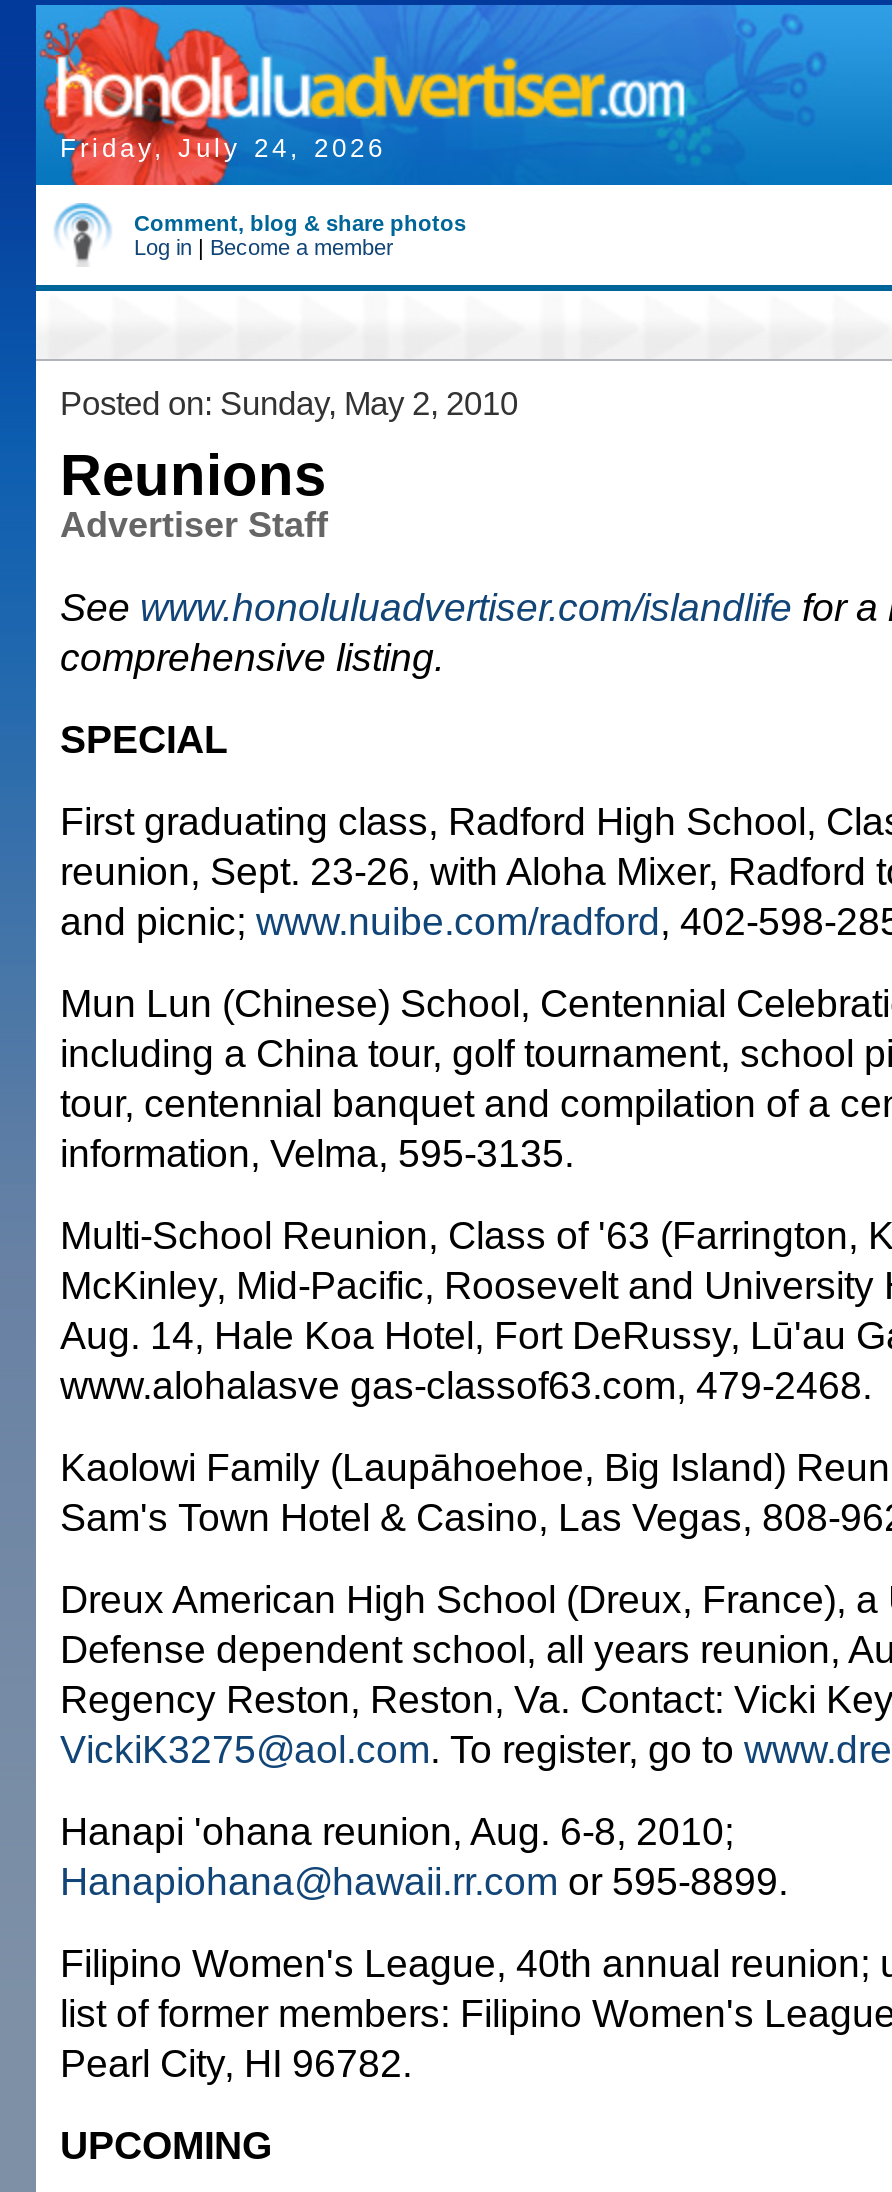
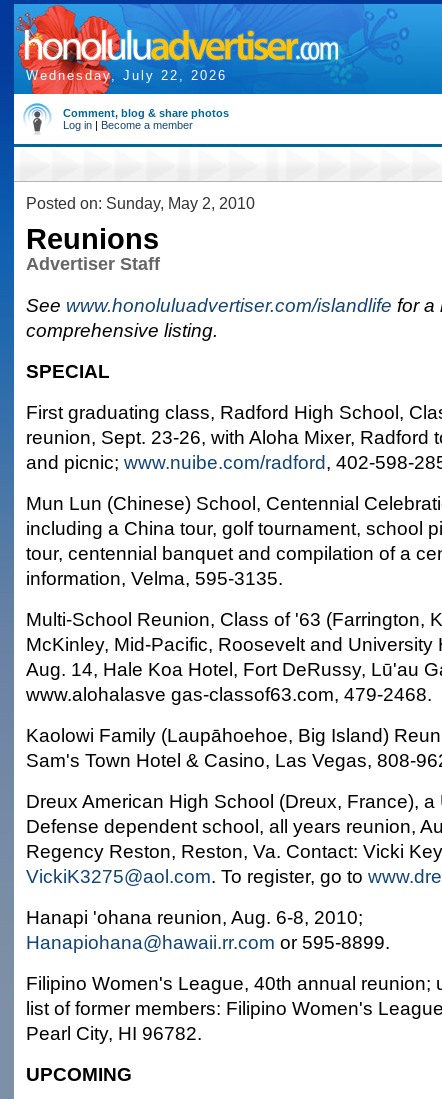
- Friday, July 24, 2026
+ Wednesday, July 22, 2026
